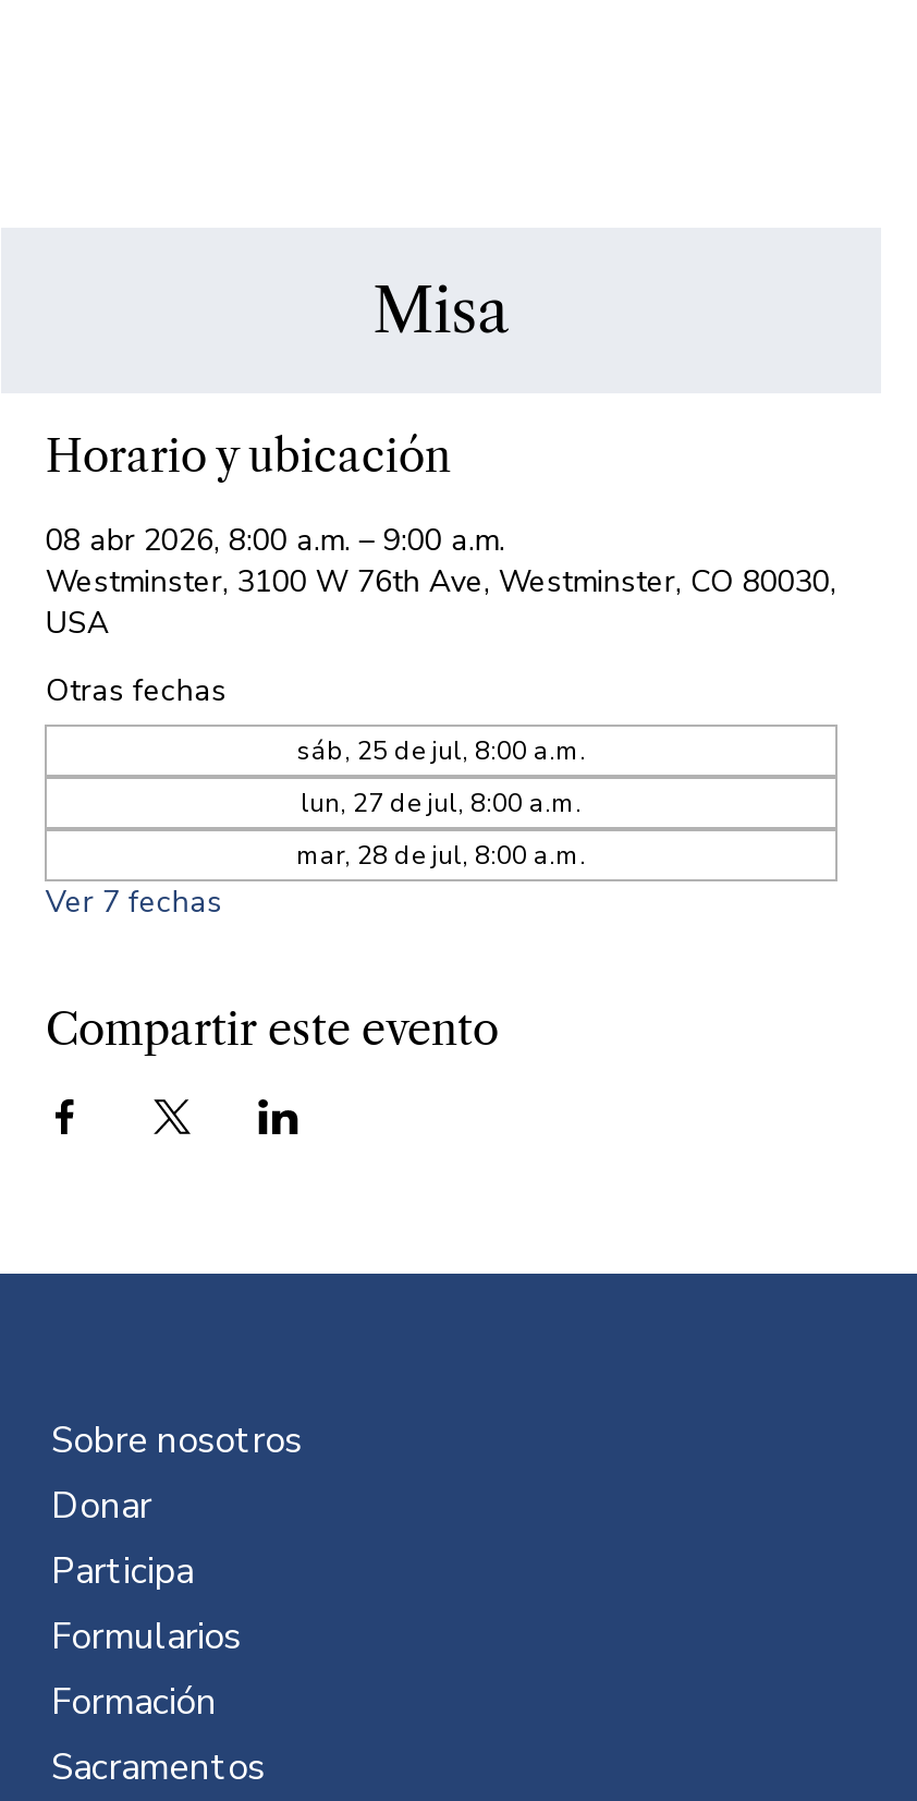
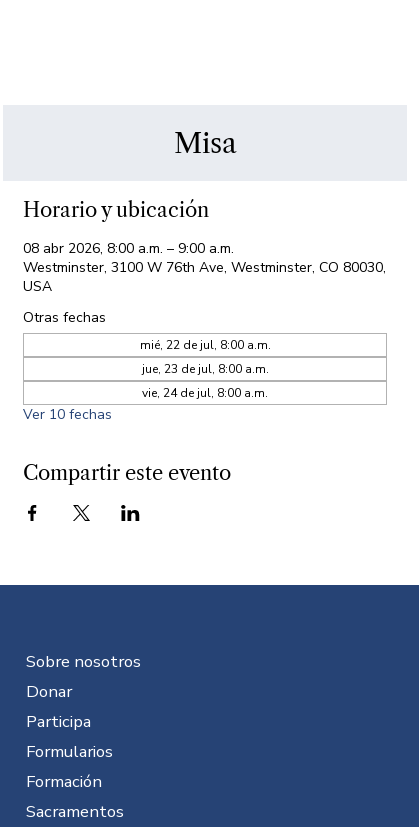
- sáb, 25 de jul, 8:00 a.m.
+ mié, 22 de jul, 8:00 a.m.

- lun, 27 de jul, 8:00 a.m.
+ jue, 23 de jul, 8:00 a.m.

- mar, 28 de jul, 8:00 a.m.
+ vie, 24 de jul, 8:00 a.m.

- Ver 7 fechas
+ Ver 10 fechas
